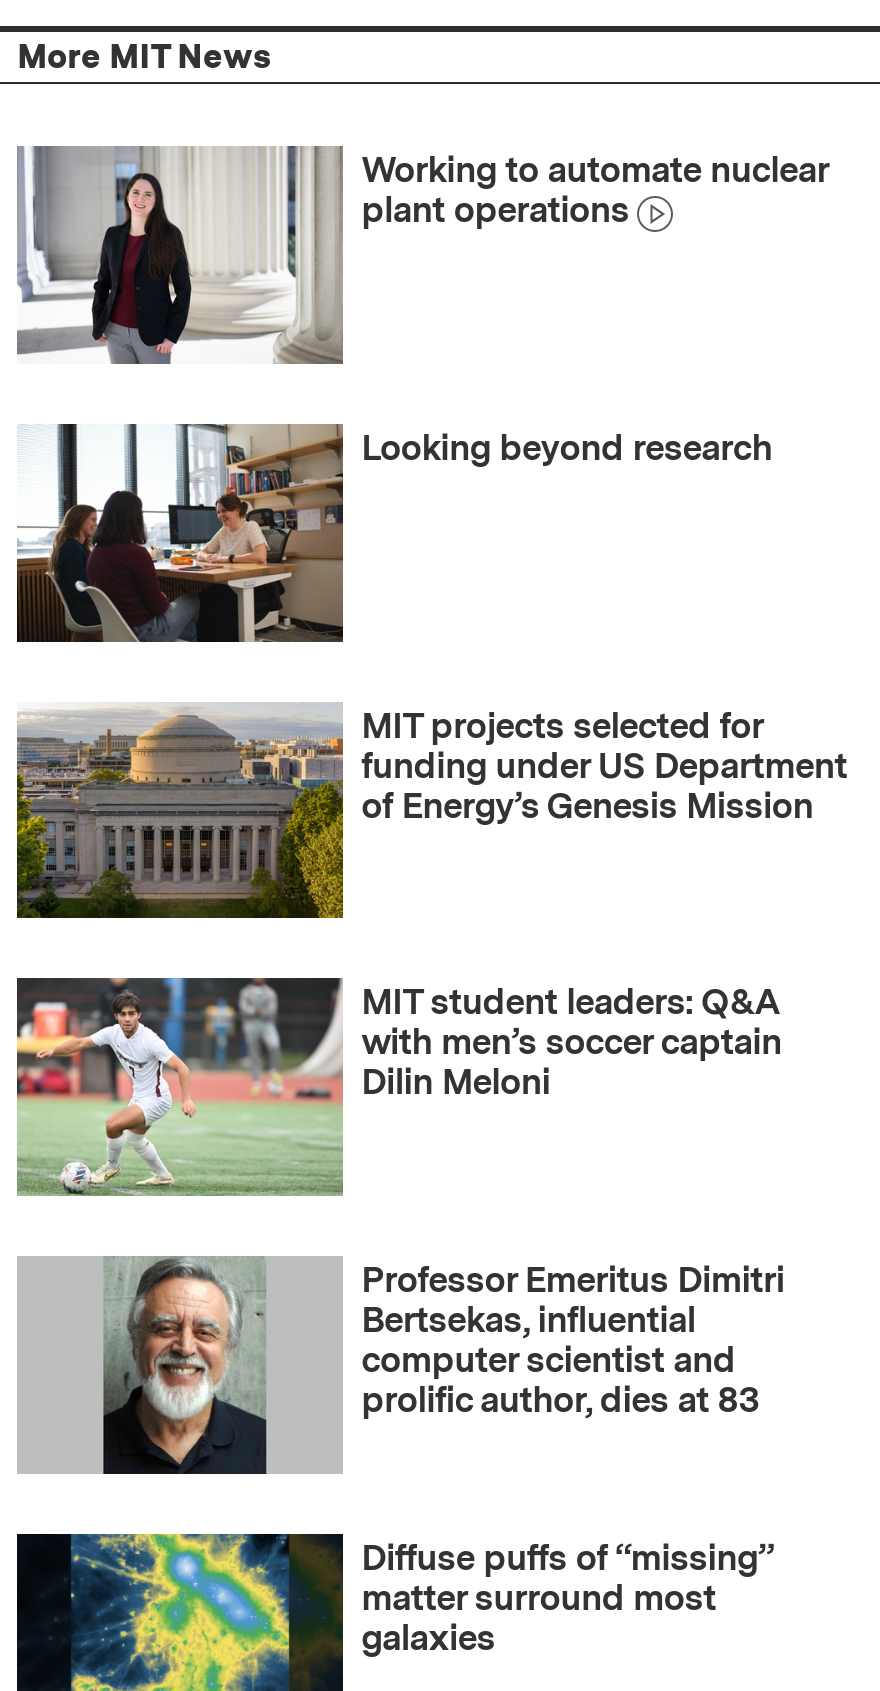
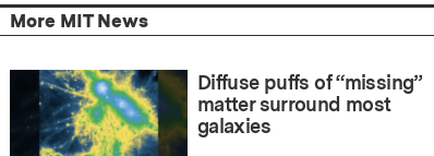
- [image]
- Working to automate nuclear
- plant operations

- [image]
- Looking beyond research

- [image]
- MIT projects selected for
- funding under US Department
- of Energy’s Genesis Mission

- [image]
- MIT student leaders: Q&A
- with men’s soccer captain
- Dilin Meloni

- [image]
- Professor Emeritus Dimitri
- Bertsekas, influential
- computer scientist and
- prolific author, dies at 83
